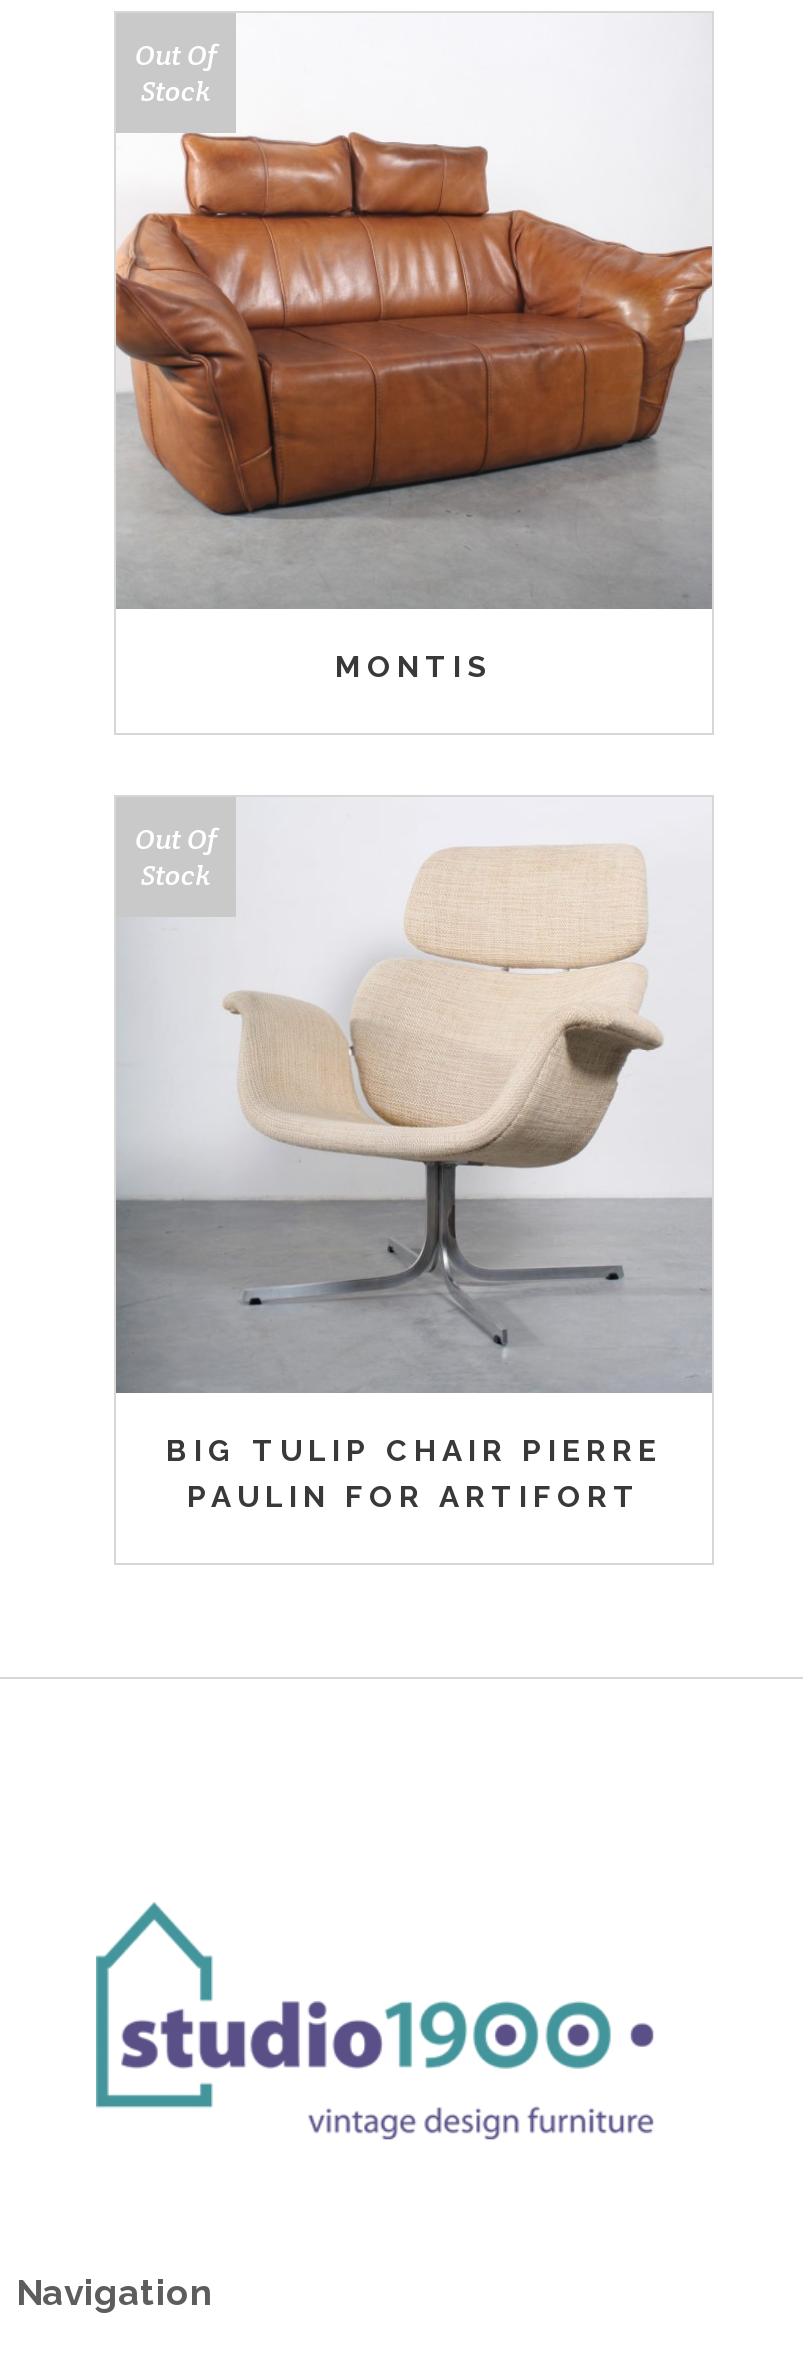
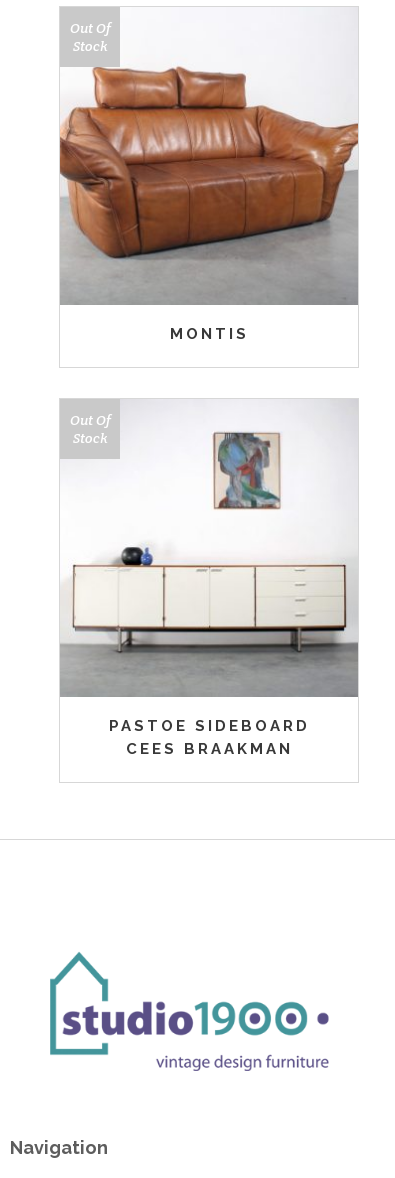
- [image]
- BIG TULIP CHAIR PIERRE
- PAULIN FOR ARTIFORT
+ [image]
+ PASTOE SIDEBOARD
+ CEES BRAAKMAN
